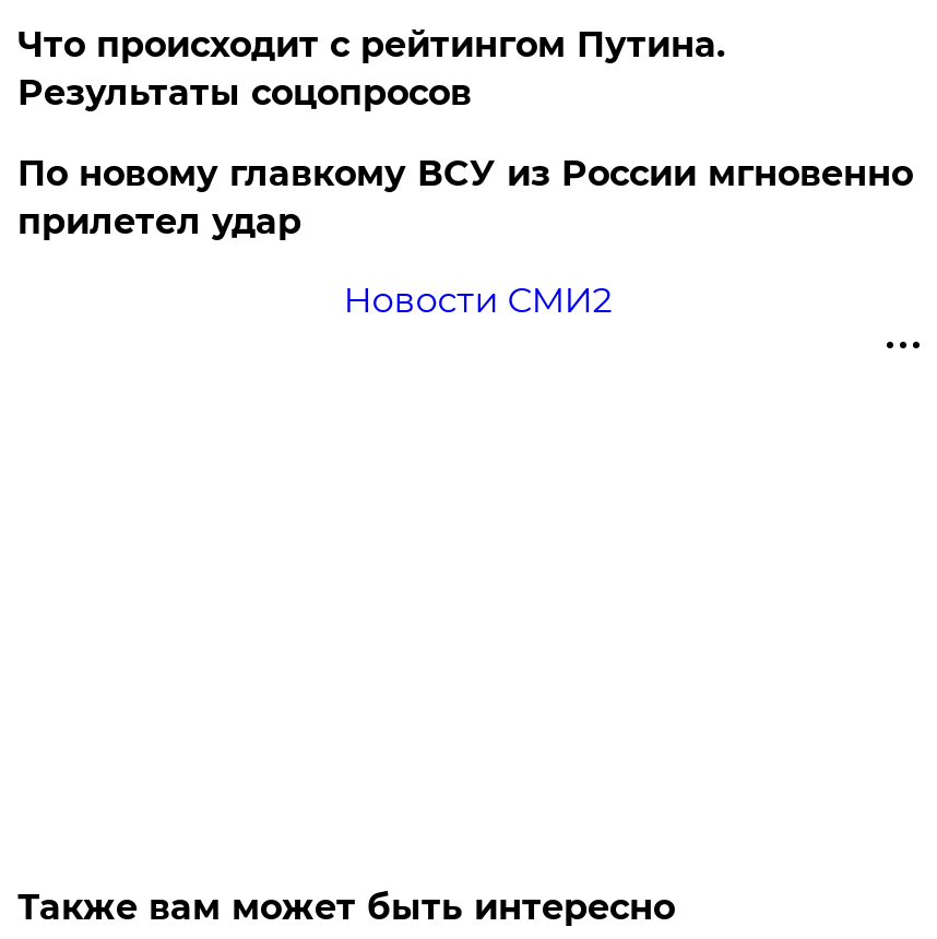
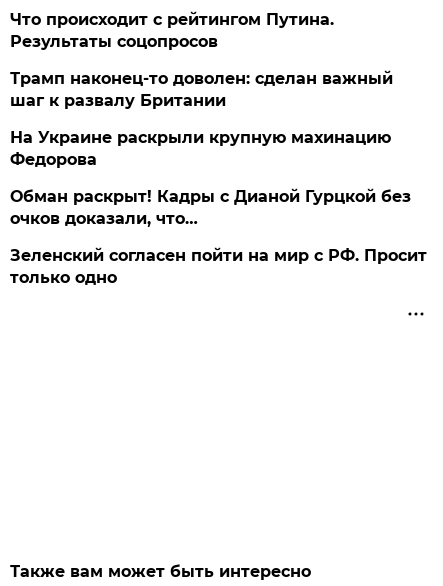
- По новому главкому ВСУ из России мгновенно
- прилетел удар
- Новости СМИ2
+ Трамп наконец-то доволен: сделан важный
+ шаг к развалу Британии
+ На Украине раскрыли крупную махинацию
+ Федорова
+ Обман раскрыт! Кадры с Дианой Гурцкой без
+ очков доказали, что…
+ Зеленский согласен пойти на мир с РФ. Просит
+ только одно
